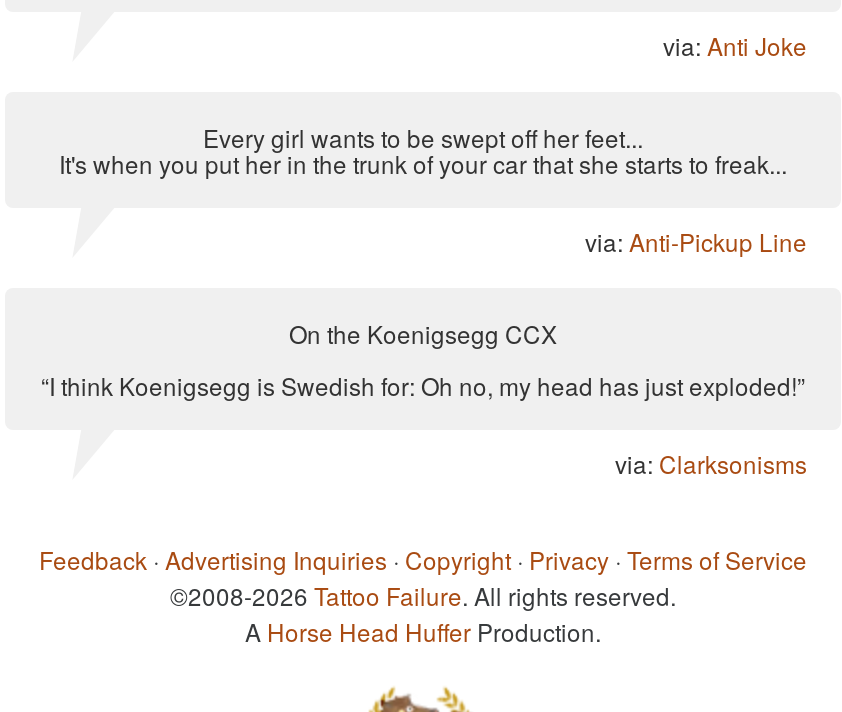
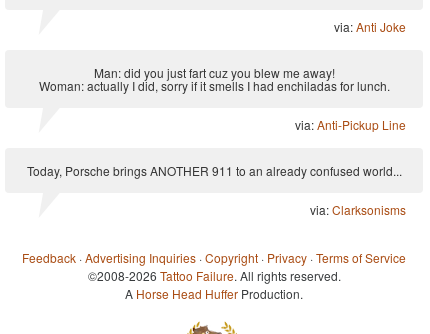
- Every girl wants to be swept off her feet...
- It's when you put her in the trunk of your car that she starts to freak...
+ Man: did you just fart cuz you blew me away!
+ Woman: actually I did, sorry if it smells I had enchiladas for lunch.

- On the Koenigsegg CCX
- “I think Koenigsegg is Swedish for: Oh no, my head has just exploded!”
+ Today, Porsche brings ANOTHER 911 to an already confused world...
